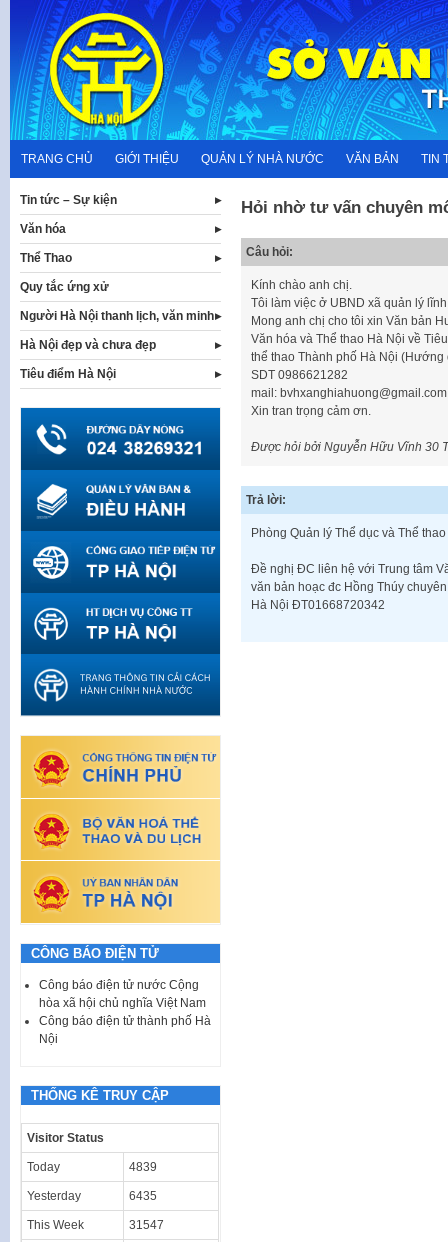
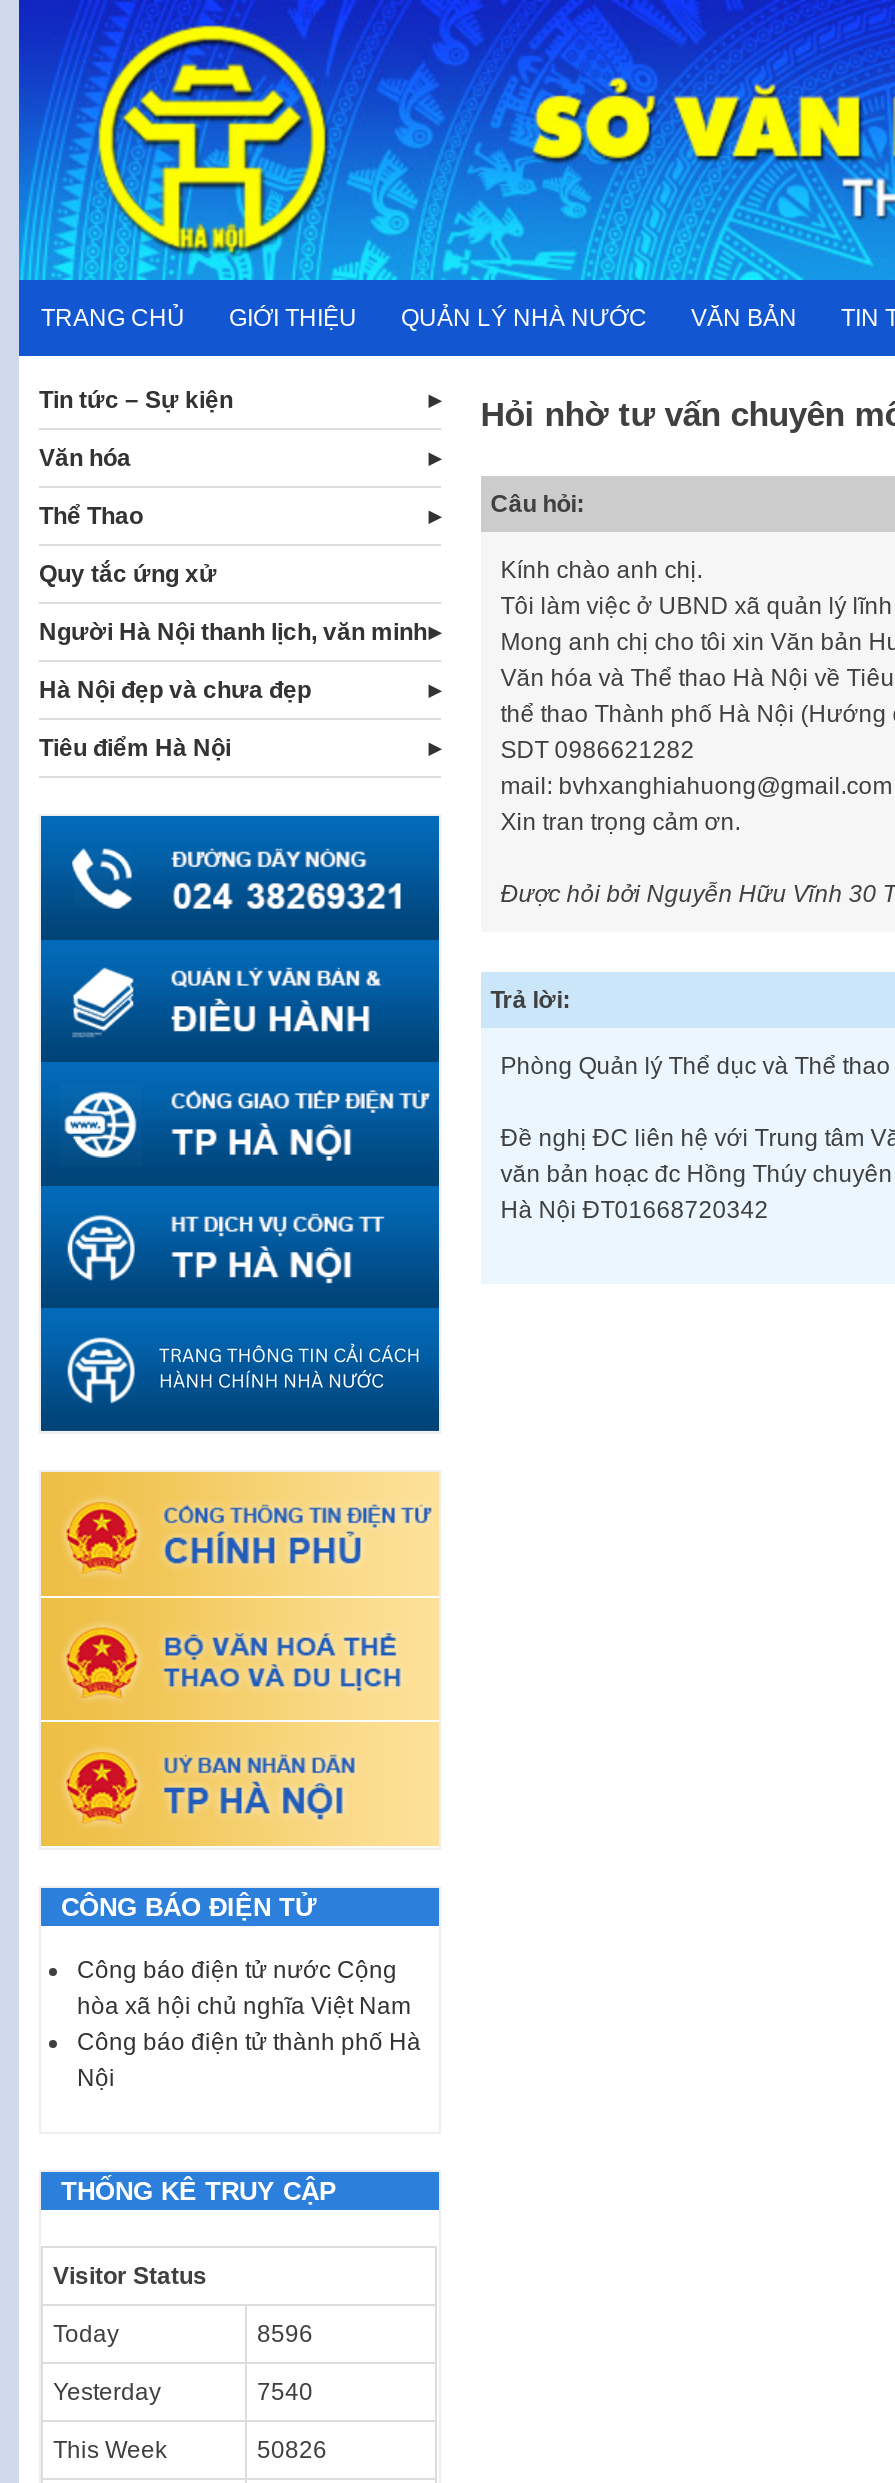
- 4839
+ 8596

- 6435
+ 7540

- 31547
+ 50826
